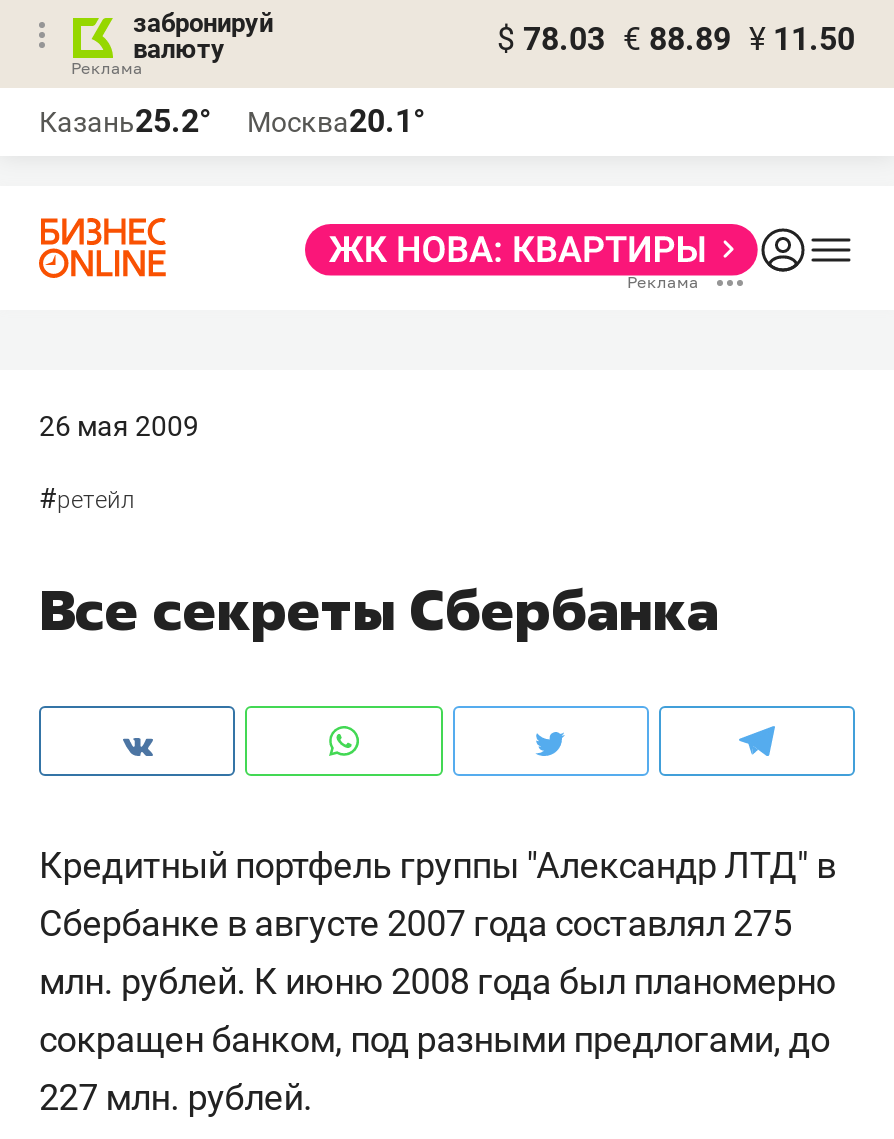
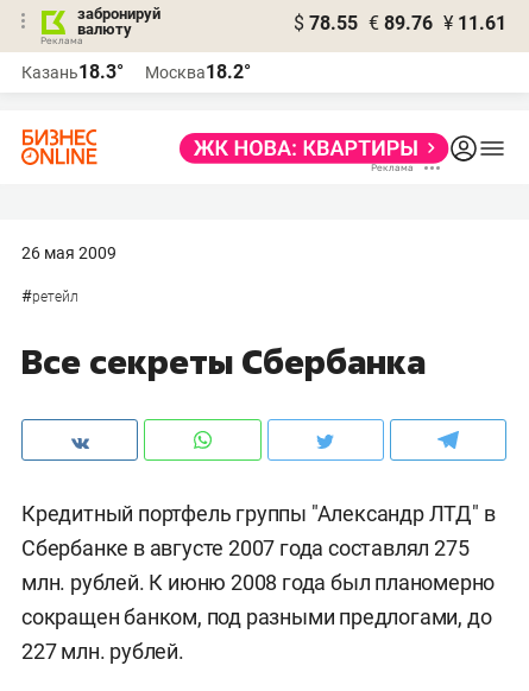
- $ 78.03 € 88.89 ¥ 11.50
+ $ 78.55 € 89.76 ¥ 11.61

- Казань25.2°
+ Казань18.3°

- Москва20.1°
+ Москва18.2°
